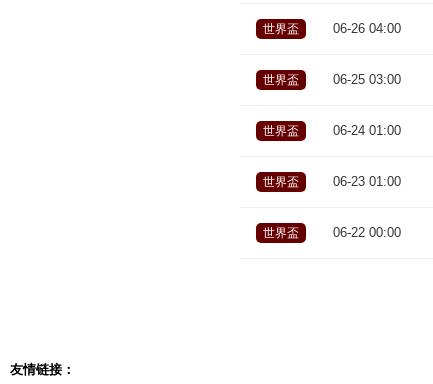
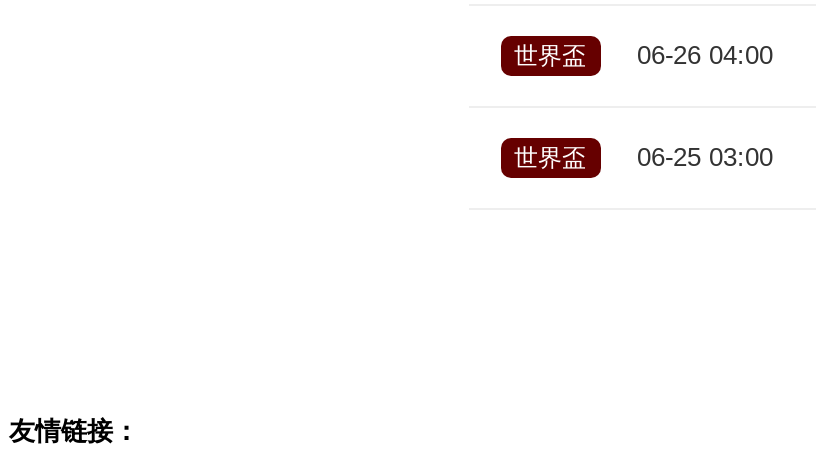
- 世界盃
- 06-24 01:00
- 世界盃
- 06-23 01:00
- 世界盃
- 06-22 00:00
